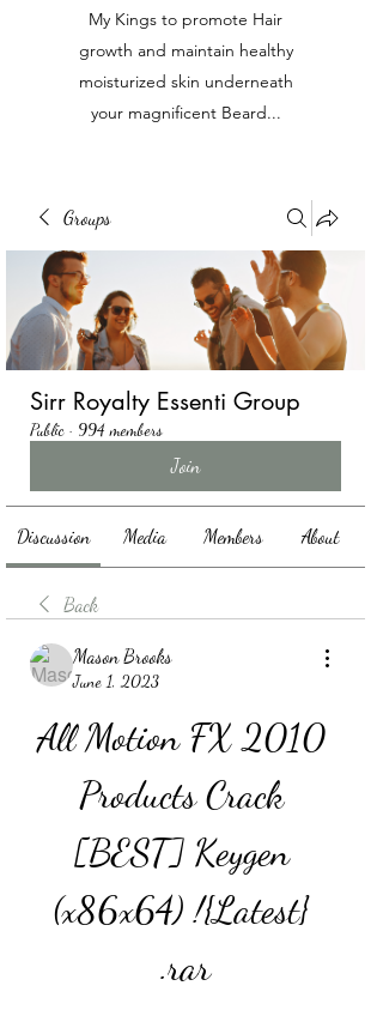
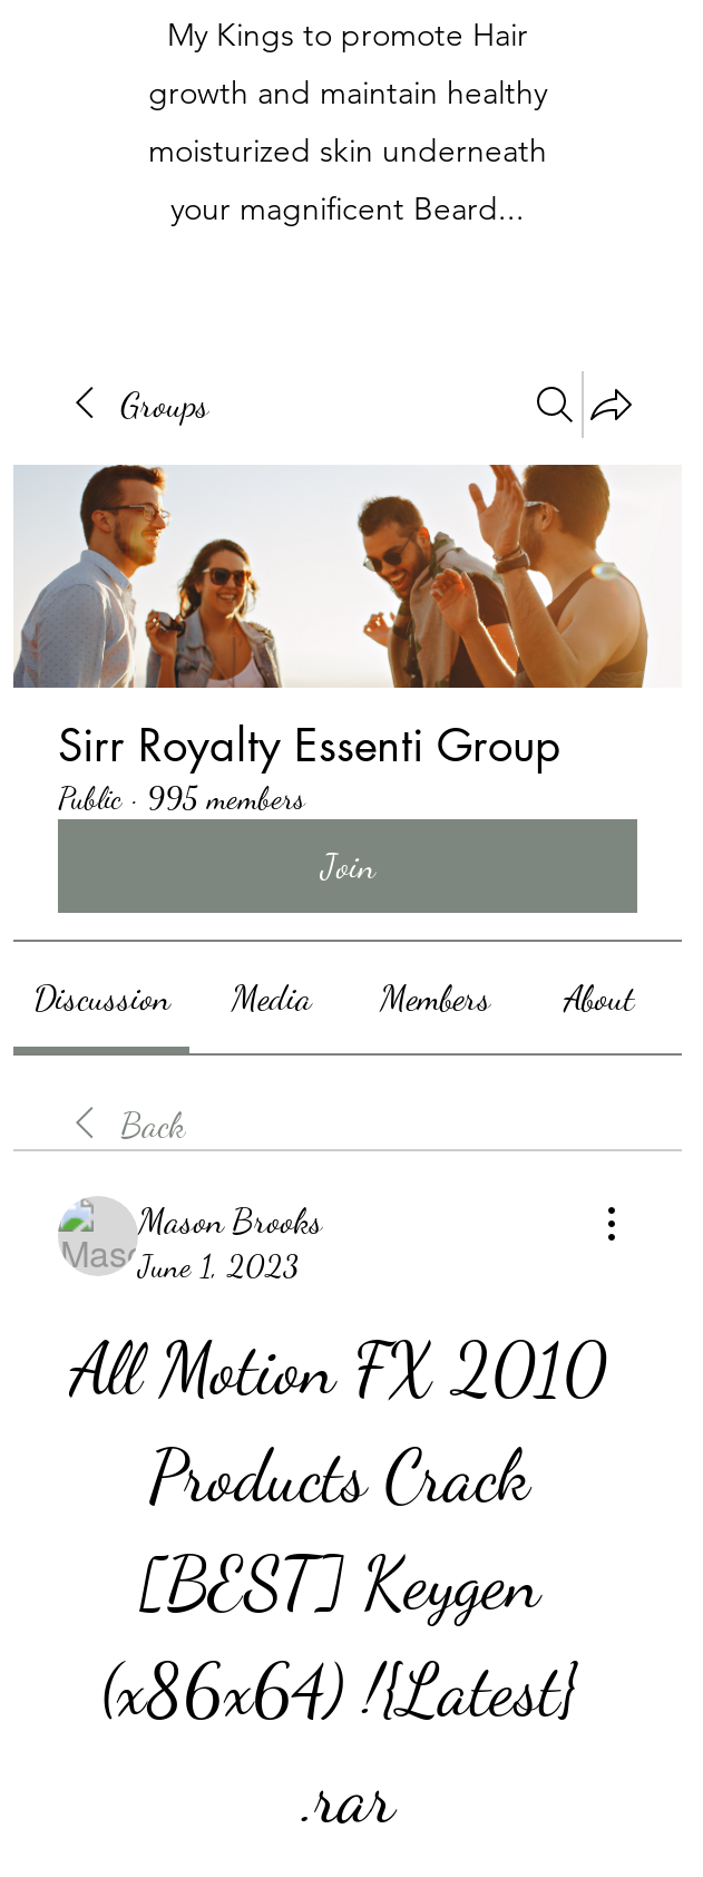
- Public · 994 members
+ Public · 995 members
